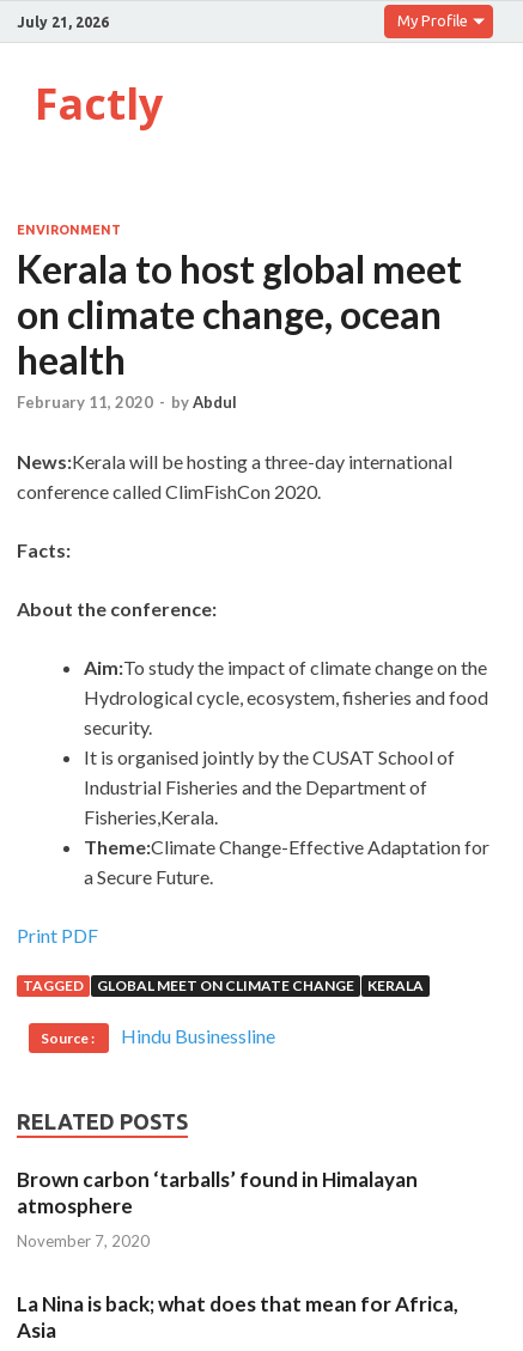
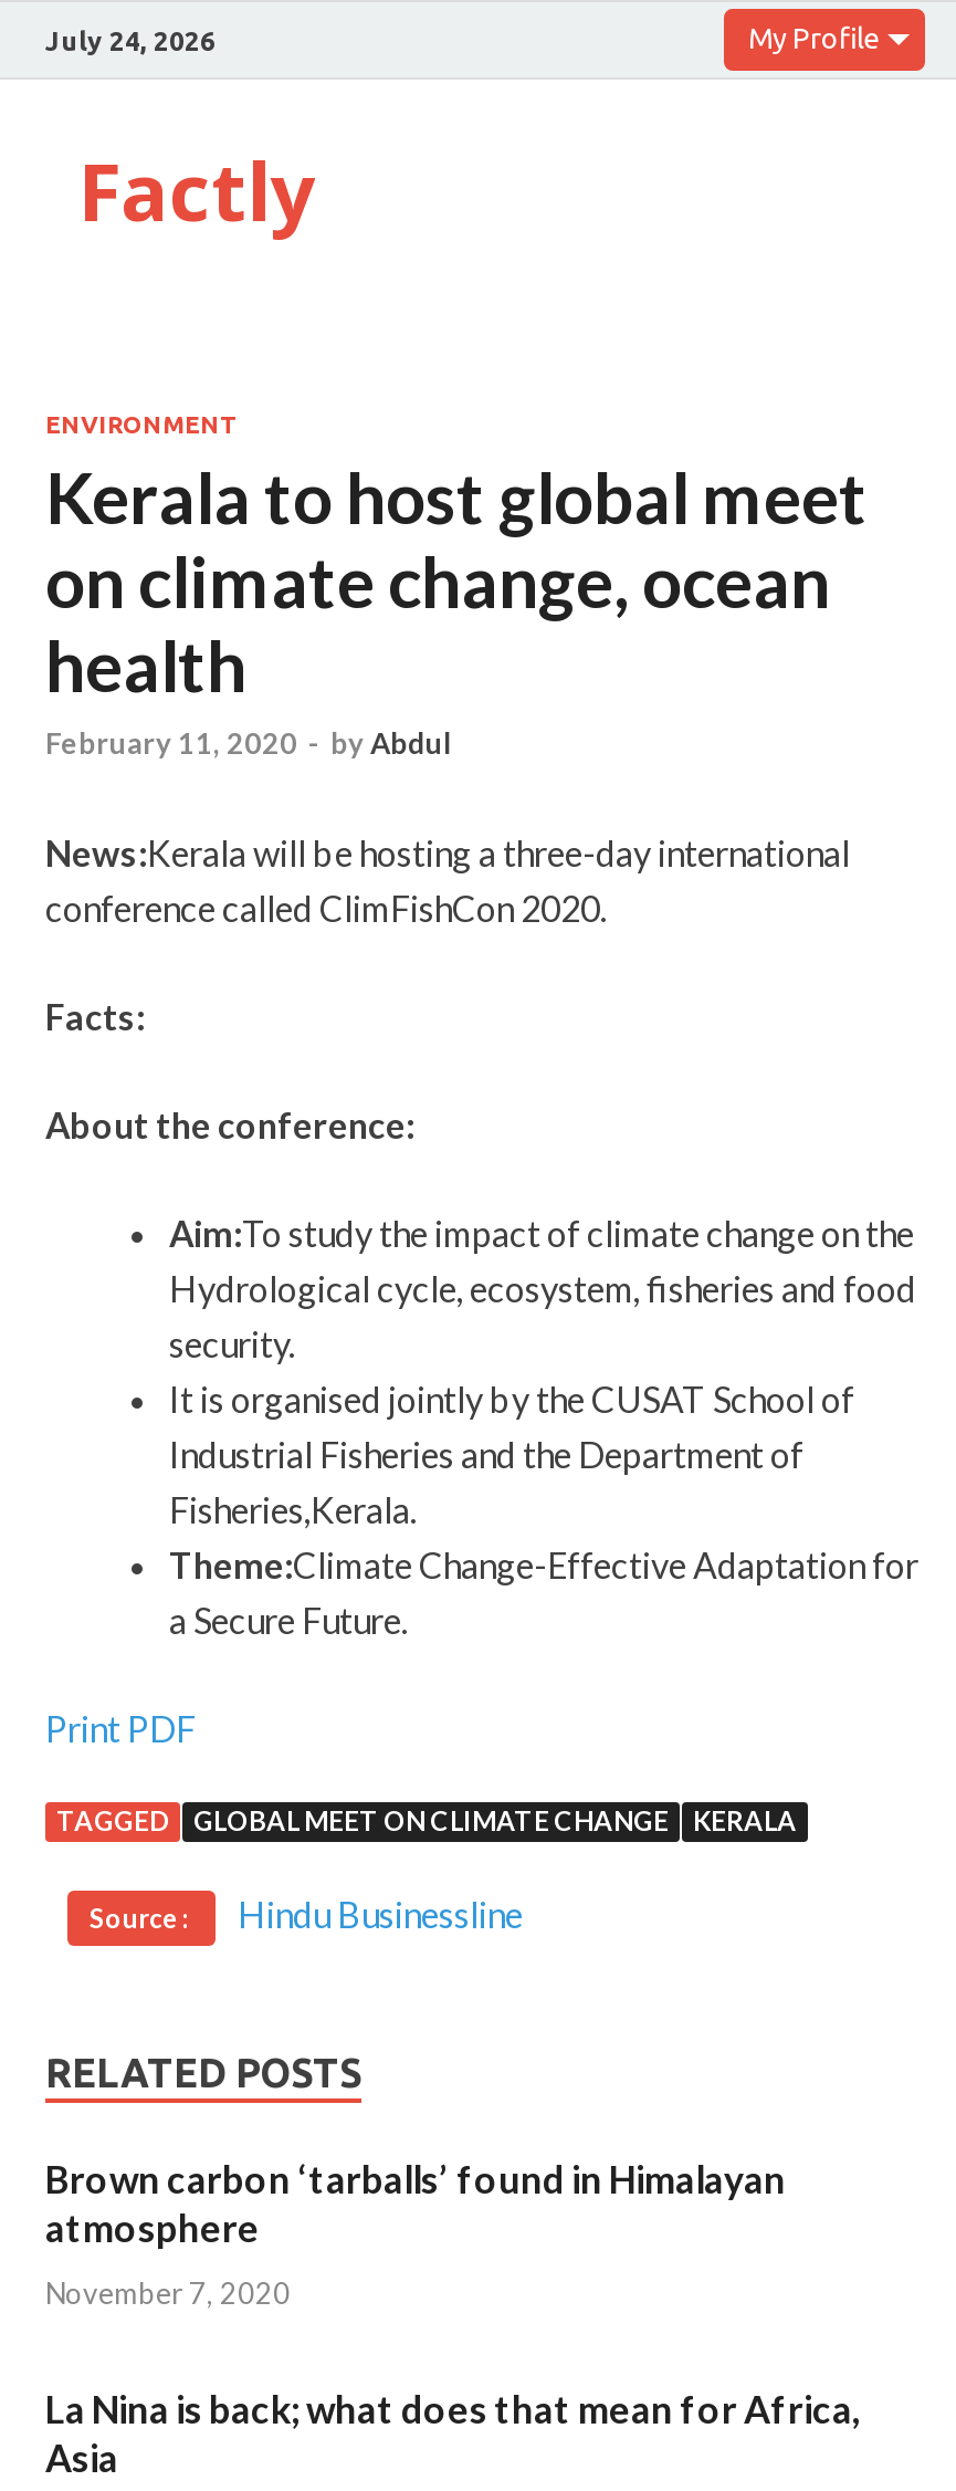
- July 21, 2026
+ July 24, 2026
